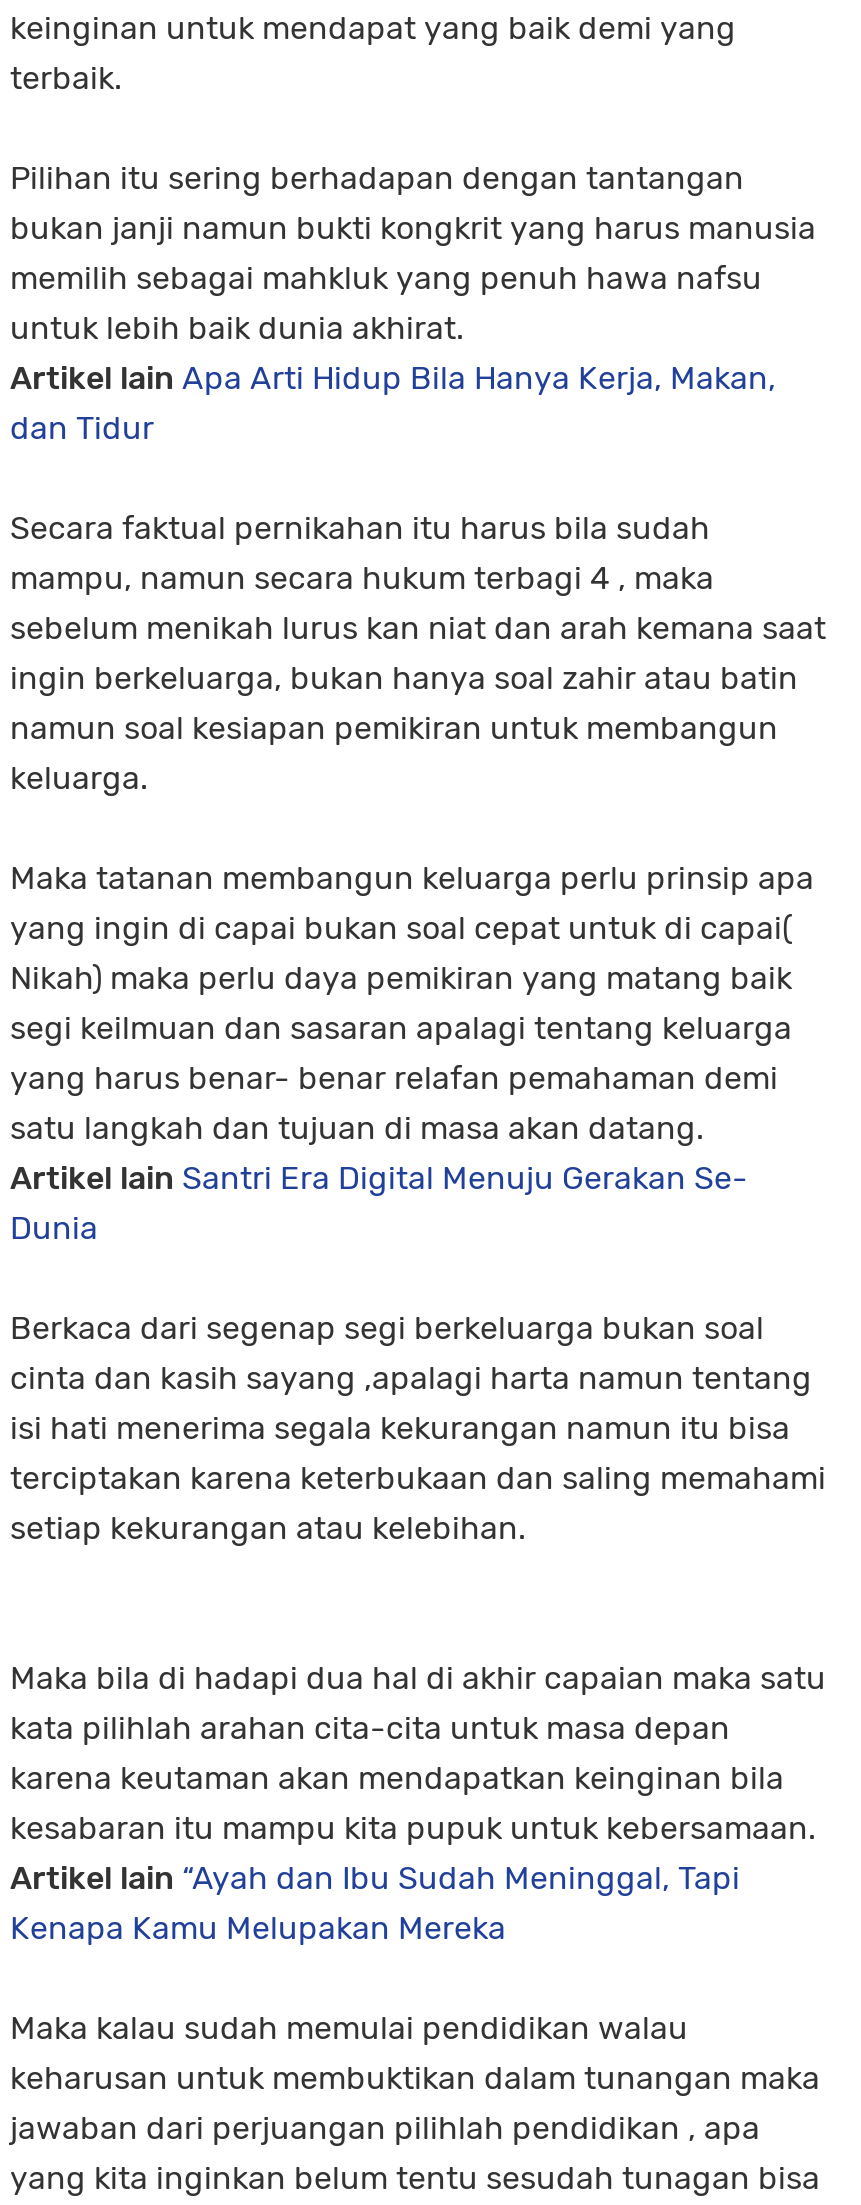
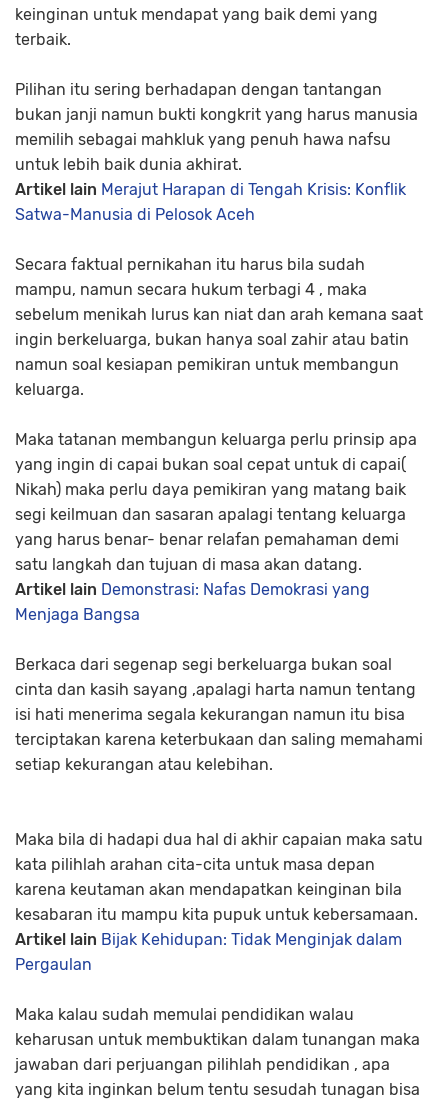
- Artikel lain Apa Arti Hidup Bila Hanya Kerja, Makan,
- dan Tidur
+ Artikel lain Merajut Harapan di Tengah Krisis: Konflik
+ Satwa-Manusia di Pelosok Aceh

- Artikel lain Santri Era Digital Menuju Gerakan Se-
- Dunia
+ Artikel lain Demonstrasi: Nafas Demokrasi yang
+ Menjaga Bangsa

- Artikel lain “Ayah dan Ibu Sudah Meninggal, Tapi
- Kenapa Kamu Melupakan Mereka
+ Artikel lain Bijak Kehidupan: Tidak Menginjak dalam
+ Pergaulan
